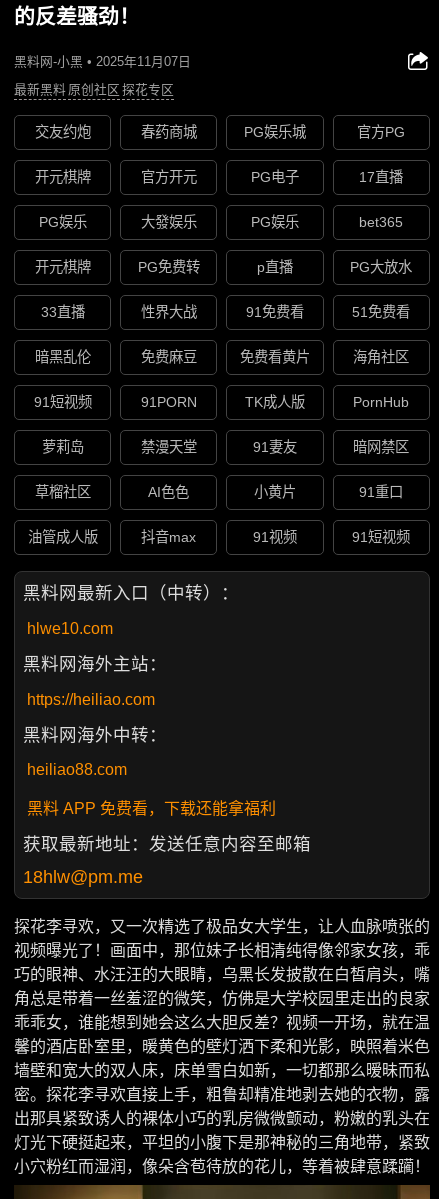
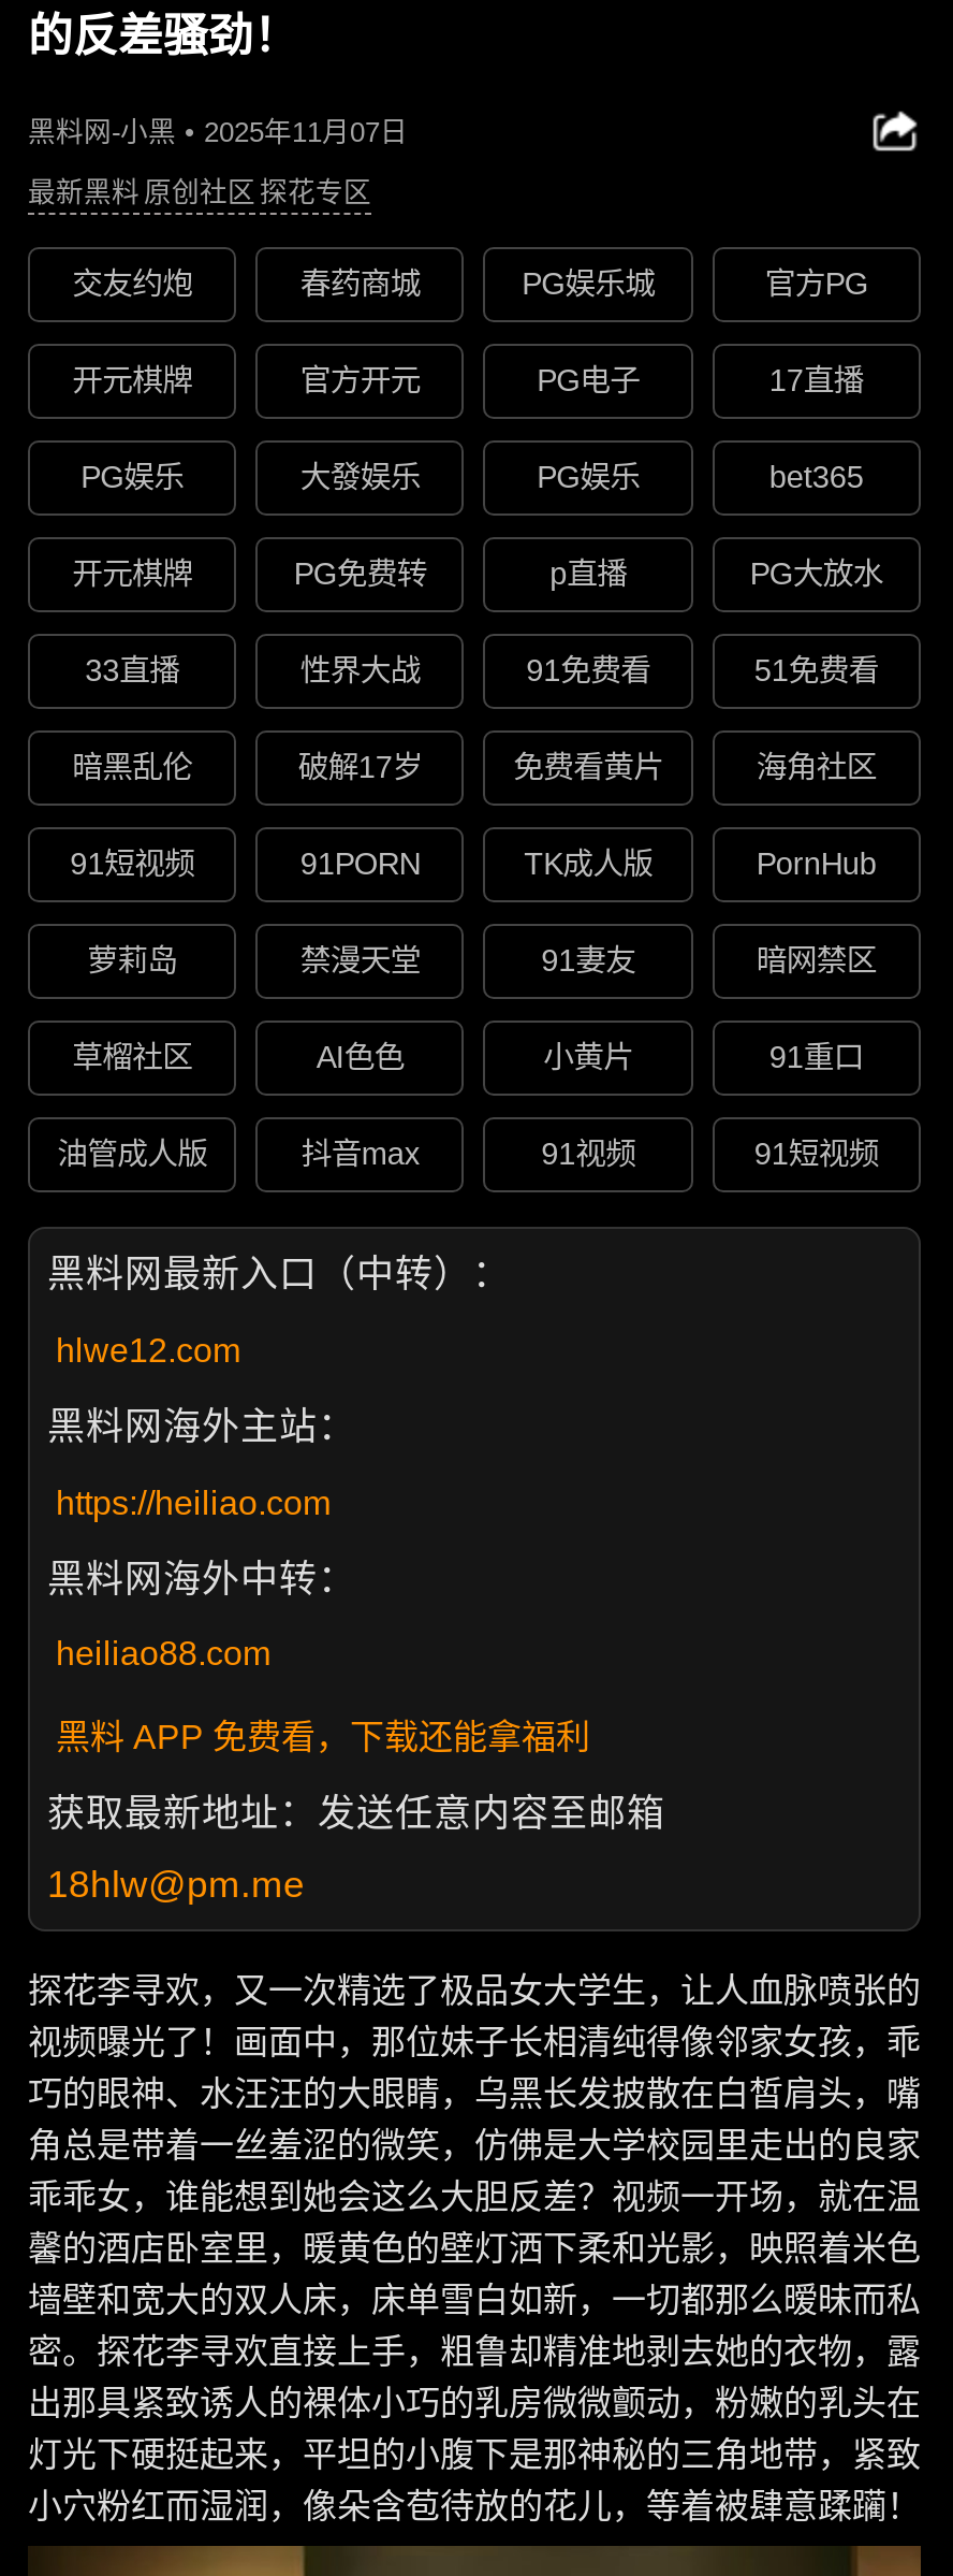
- 免费麻豆
+ 破解17岁

- hlwe10.com
+ hlwe12.com
